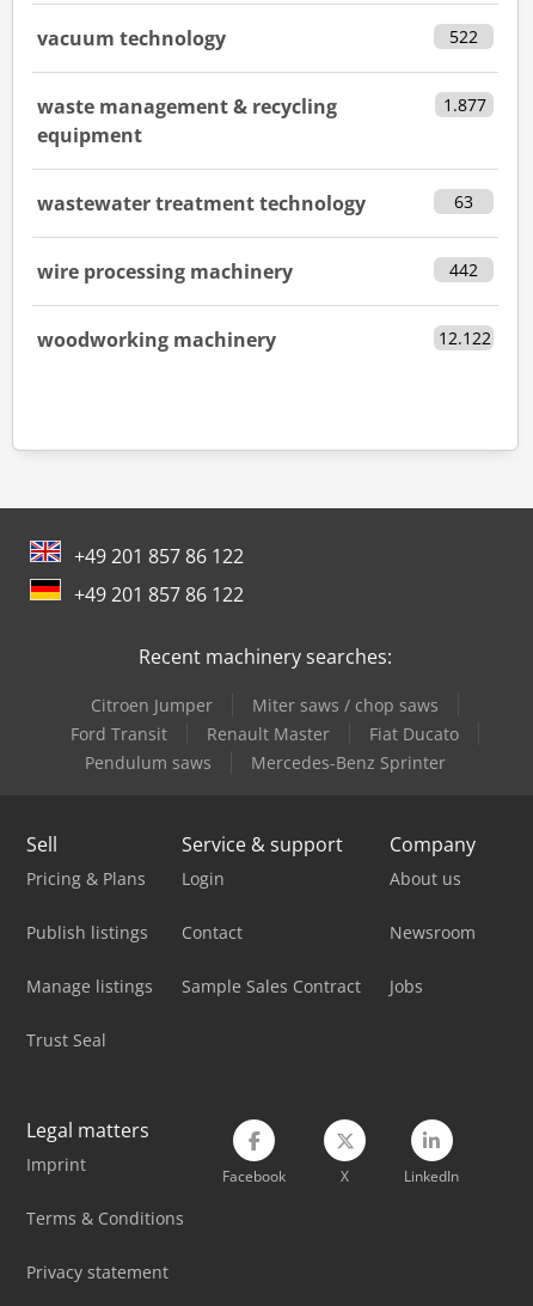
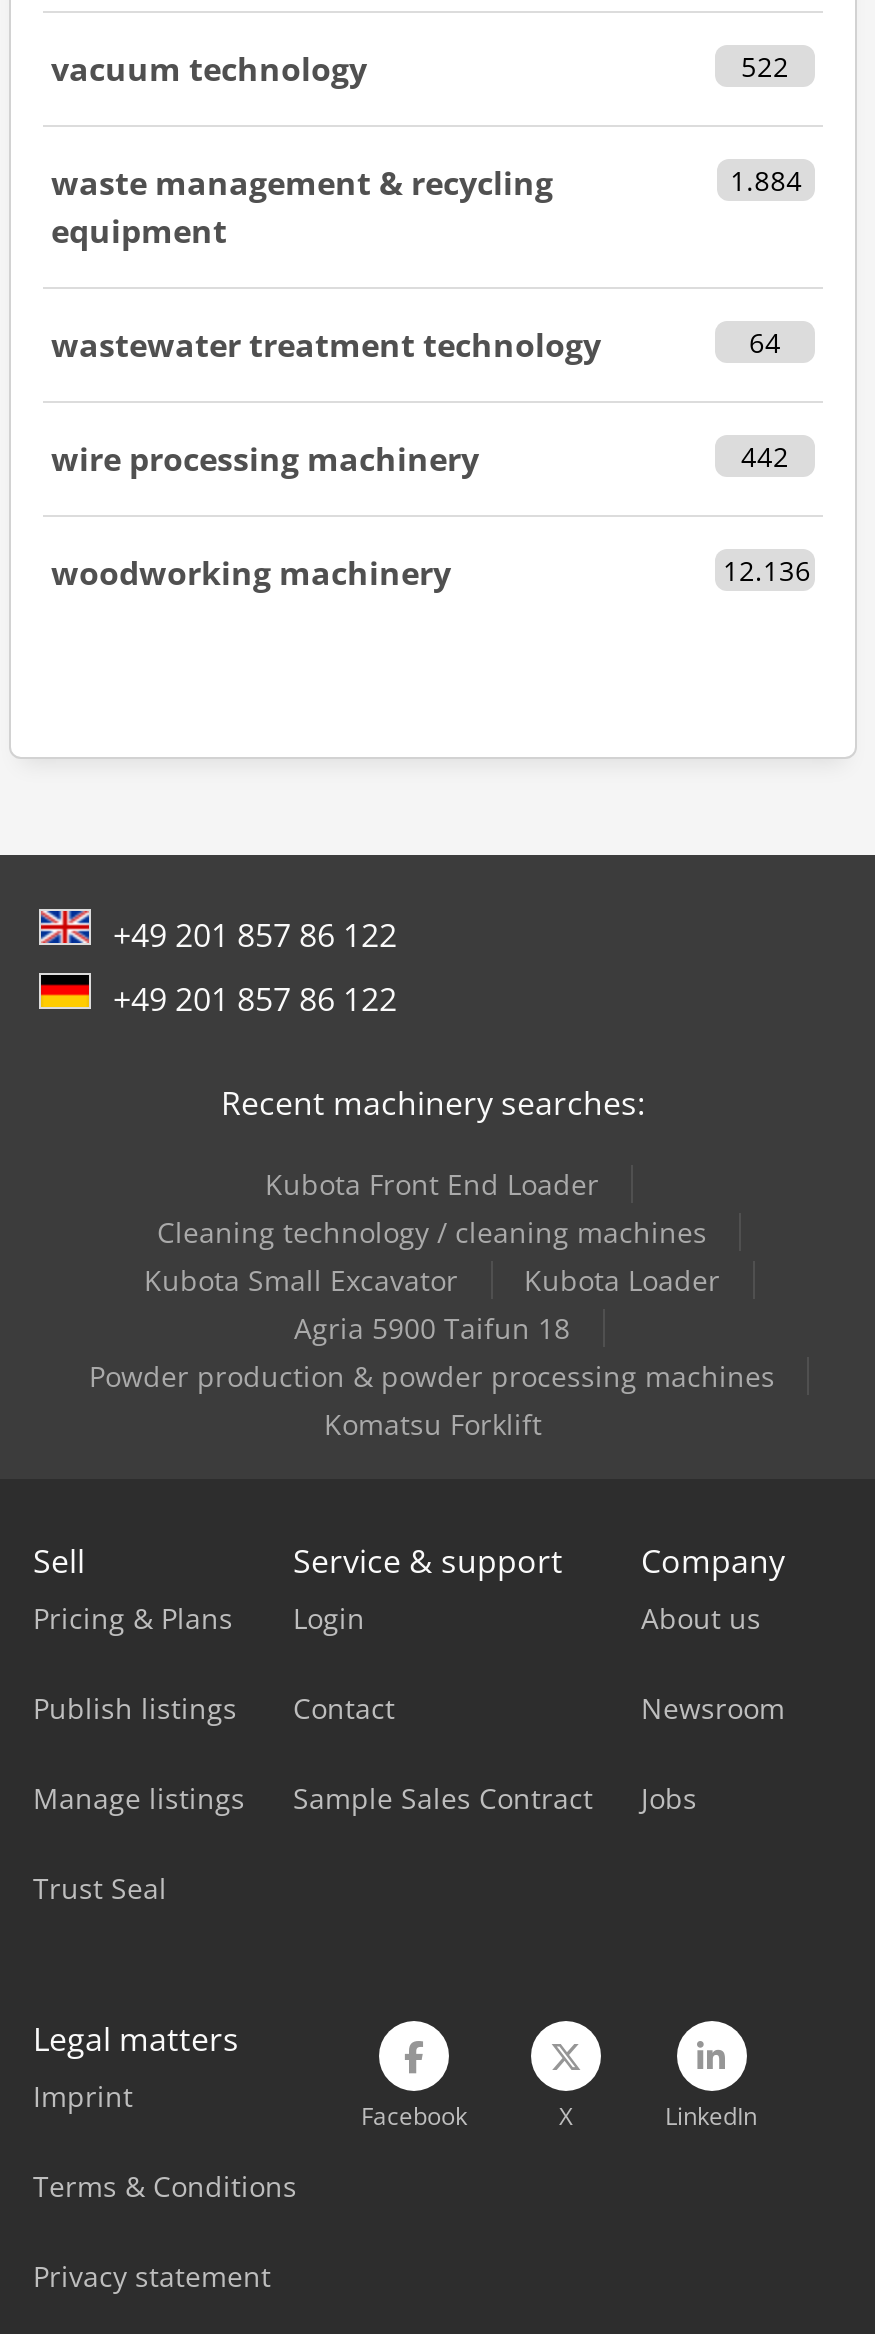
- 1.877
+ 1.884

- 63
+ 64

- 12.122
+ 12.136

- Citroen Jumper
- Miter saws / chop saws
- Ford Transit
- Renault Master
- Fiat Ducato
- Pendulum saws
- Mercedes-Benz Sprinter
+ Kubota Front End Loader
+ Cleaning technology / cleaning machines
+ Kubota Small Excavator
+ Kubota Loader
+ Agria 5900 Taifun 18
+ Powder production & powder processing machines
+ Komatsu Forklift
